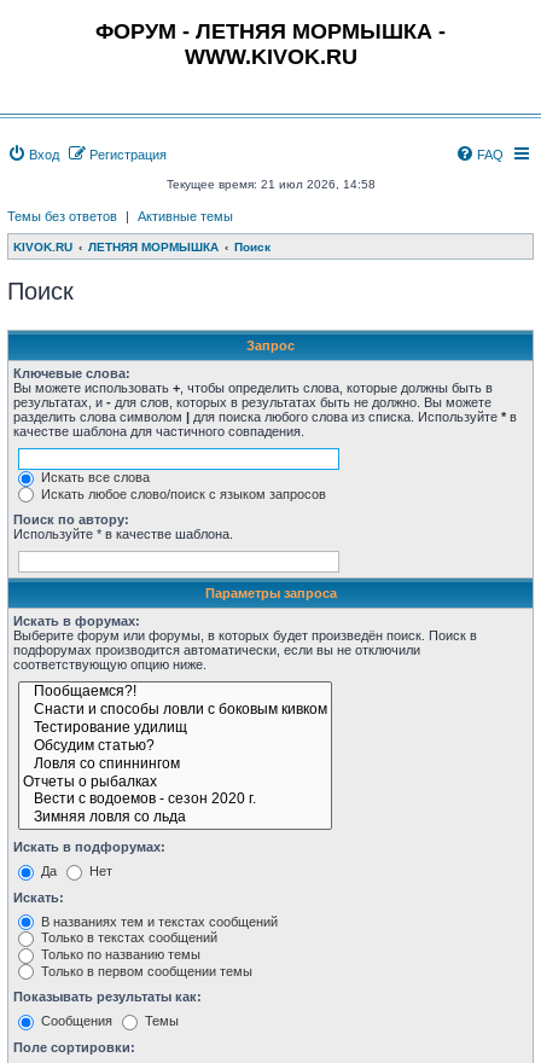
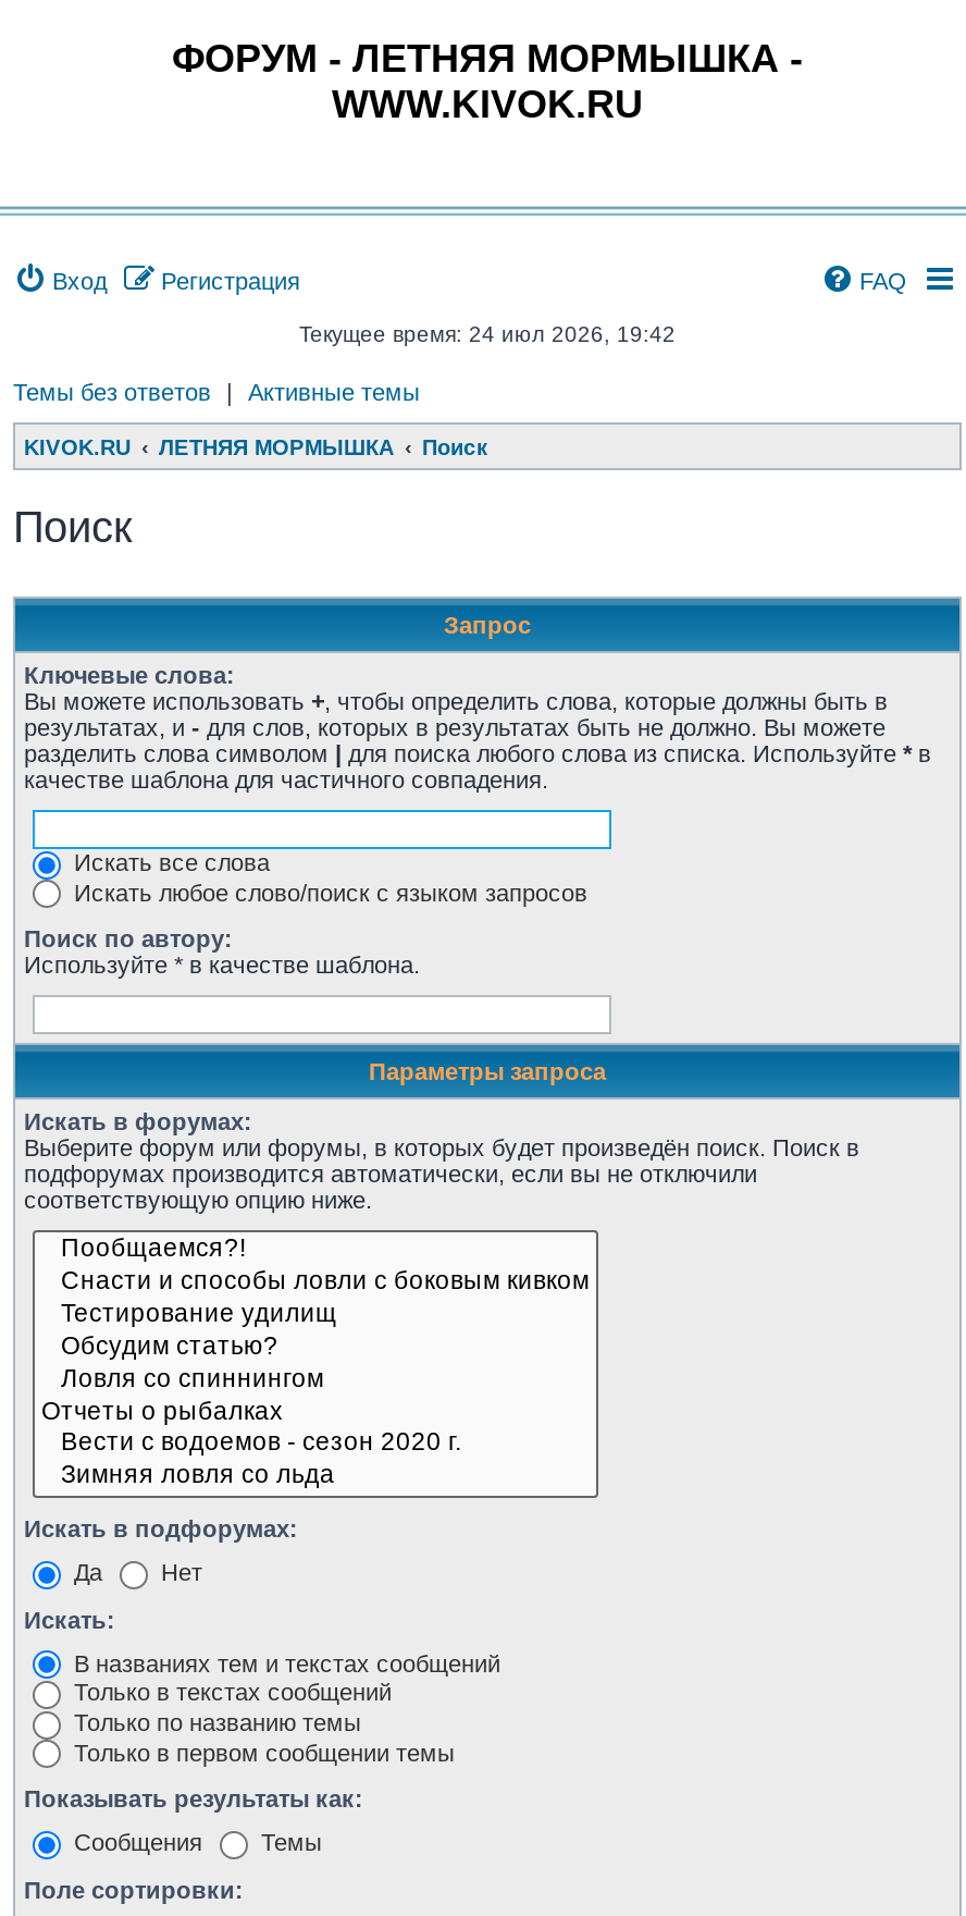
- Текущее время: 21 июл 2026, 14:58
+ Текущее время: 24 июл 2026, 19:42
